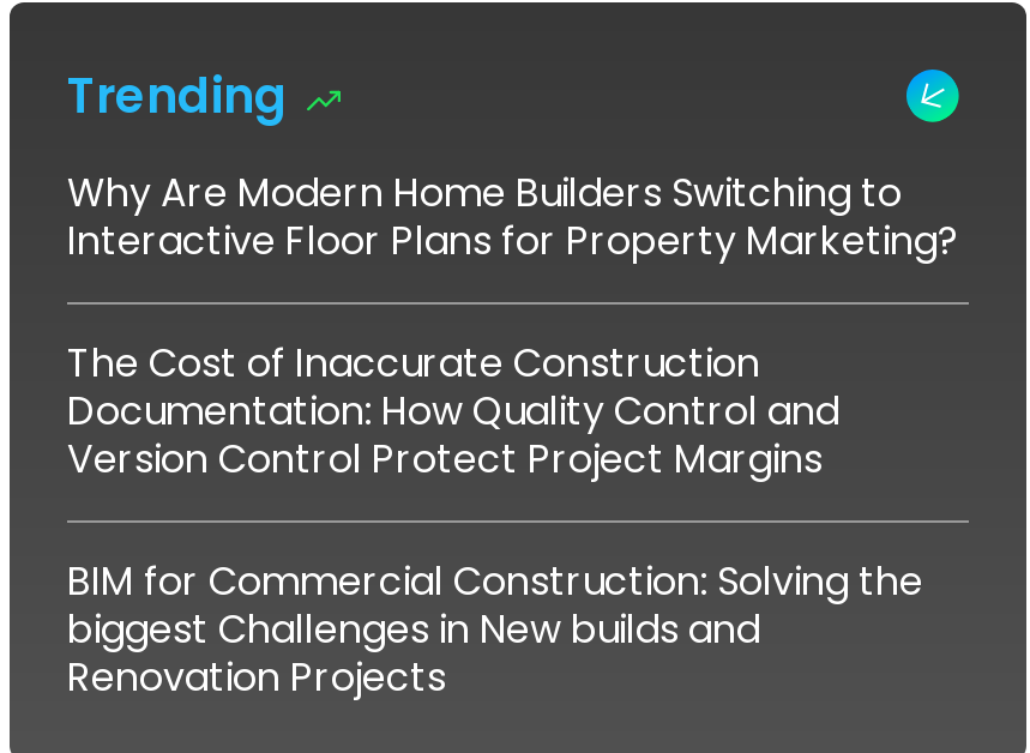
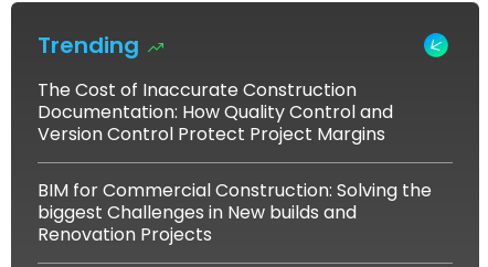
- Why Are Modern Home Builders Switching to
- Interactive Floor Plans for Property Marketing?
